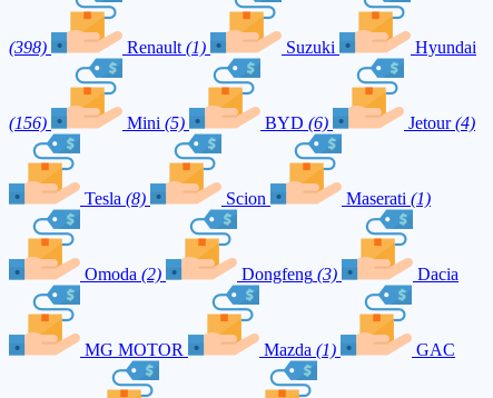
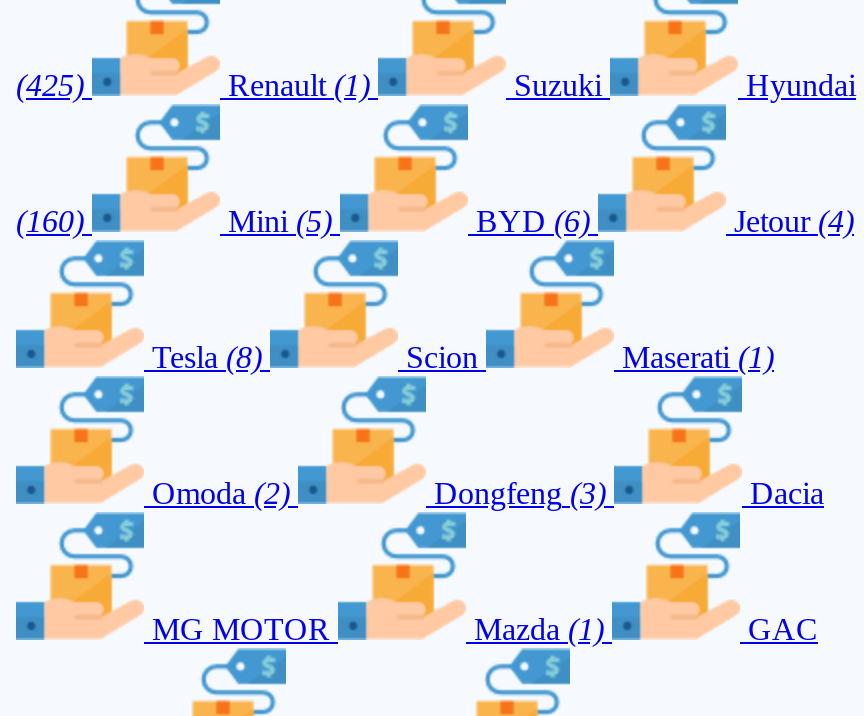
- (398)
+ (425)

- (156)
+ (160)
